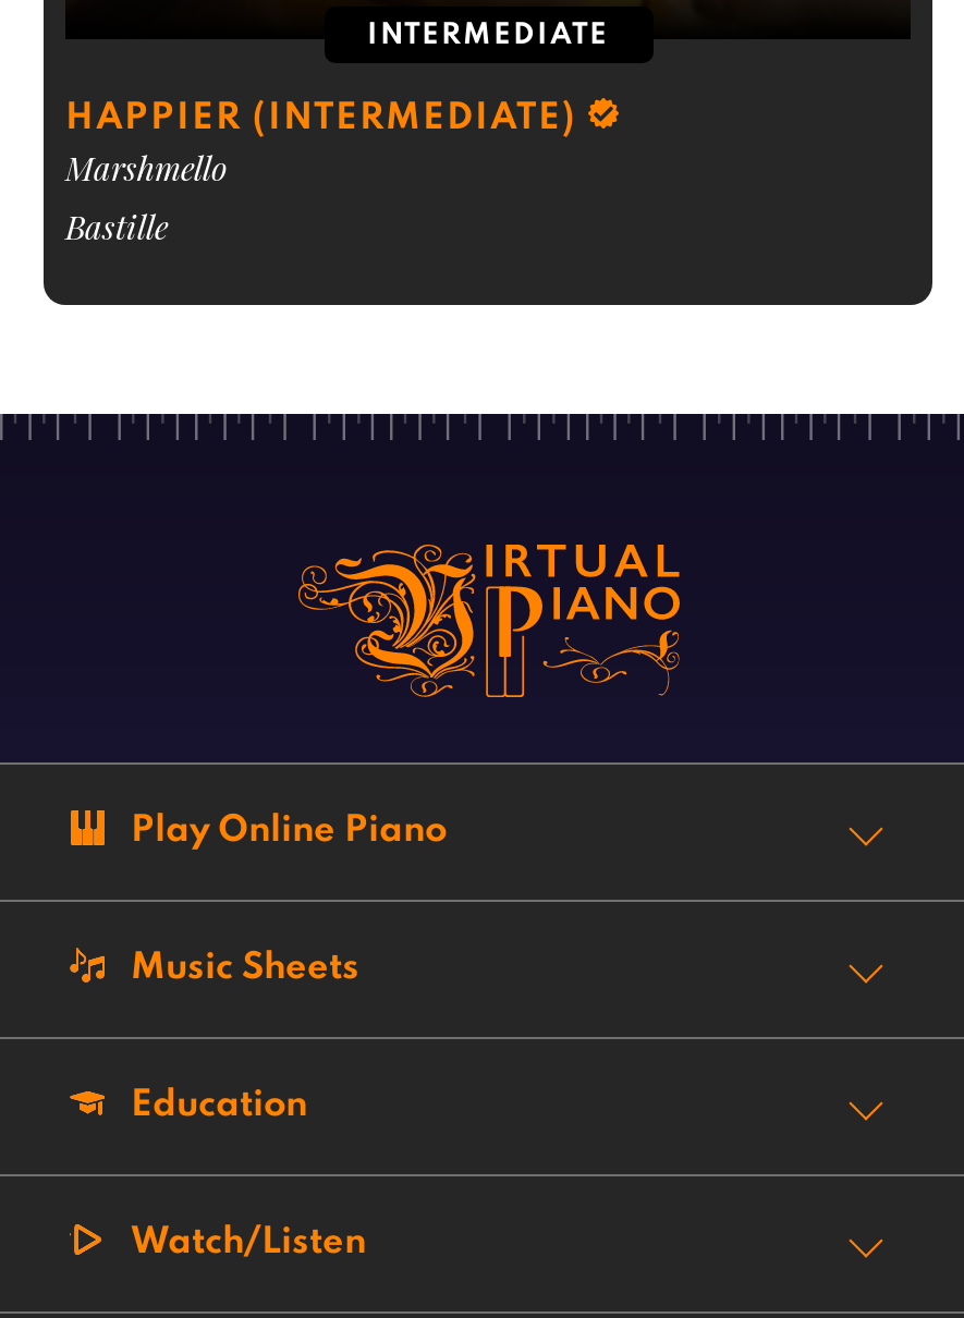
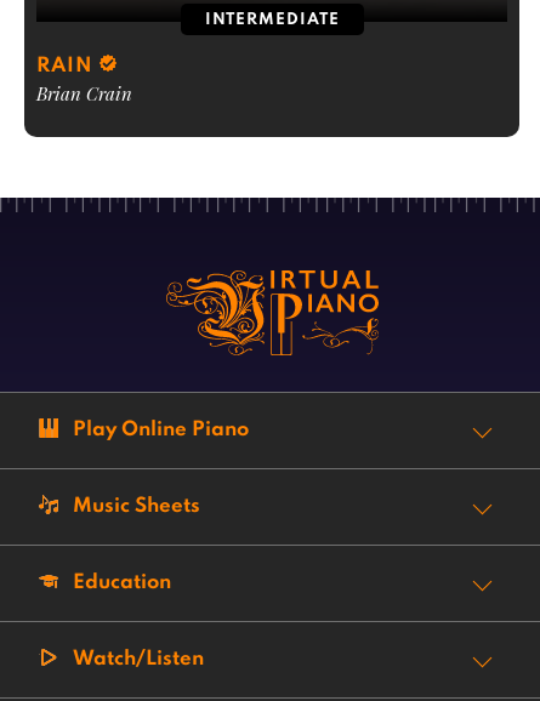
- HAPPIER (INTERMEDIATE)
- Marshmello
- Bastille
+ RAIN
+ Brian Crain
